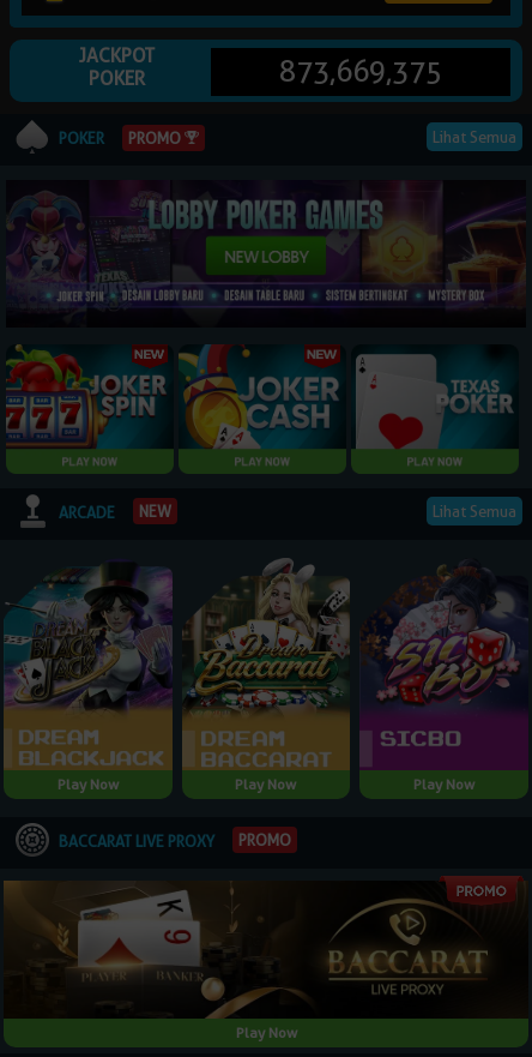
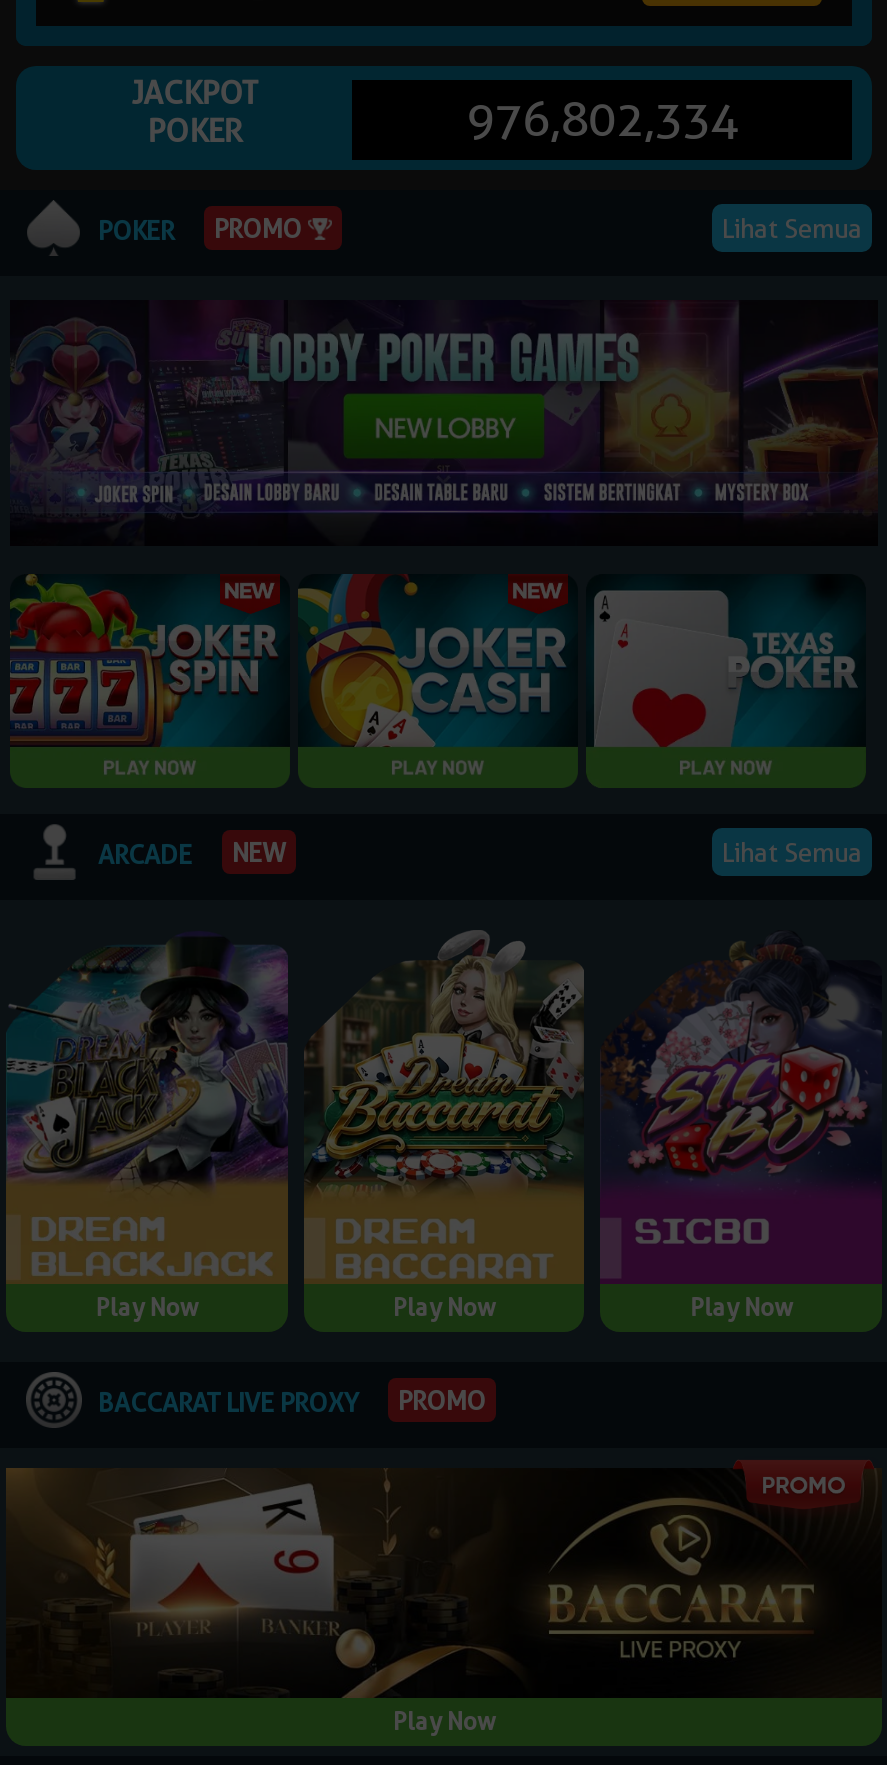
- 873,669,375
+ 976,802,334
